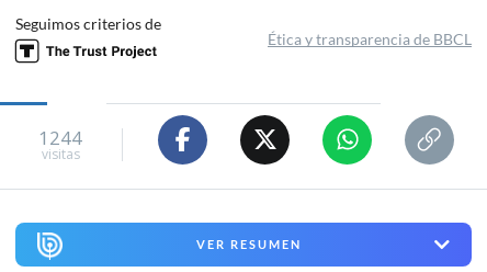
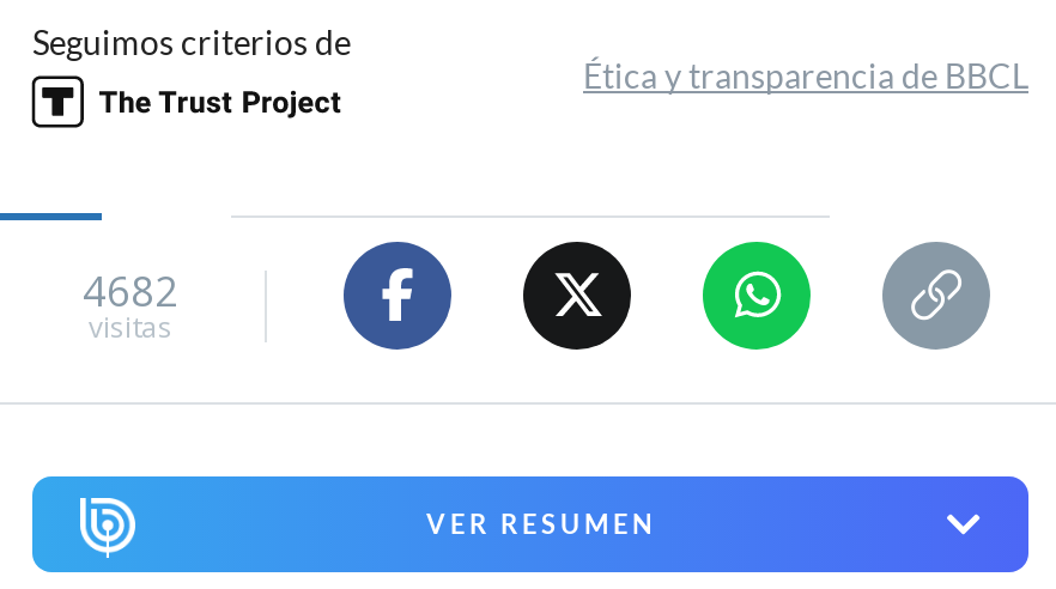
- 1244
+ 4682
